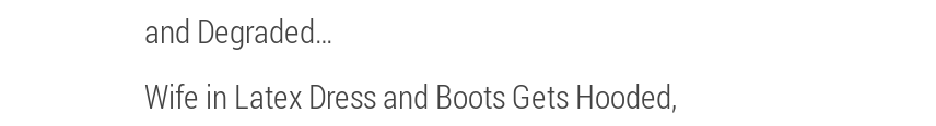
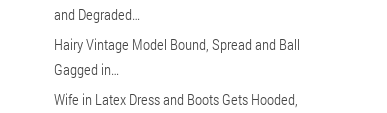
+ Hairy Vintage Model Bound, Spread and Ball
+ Gagged in…
